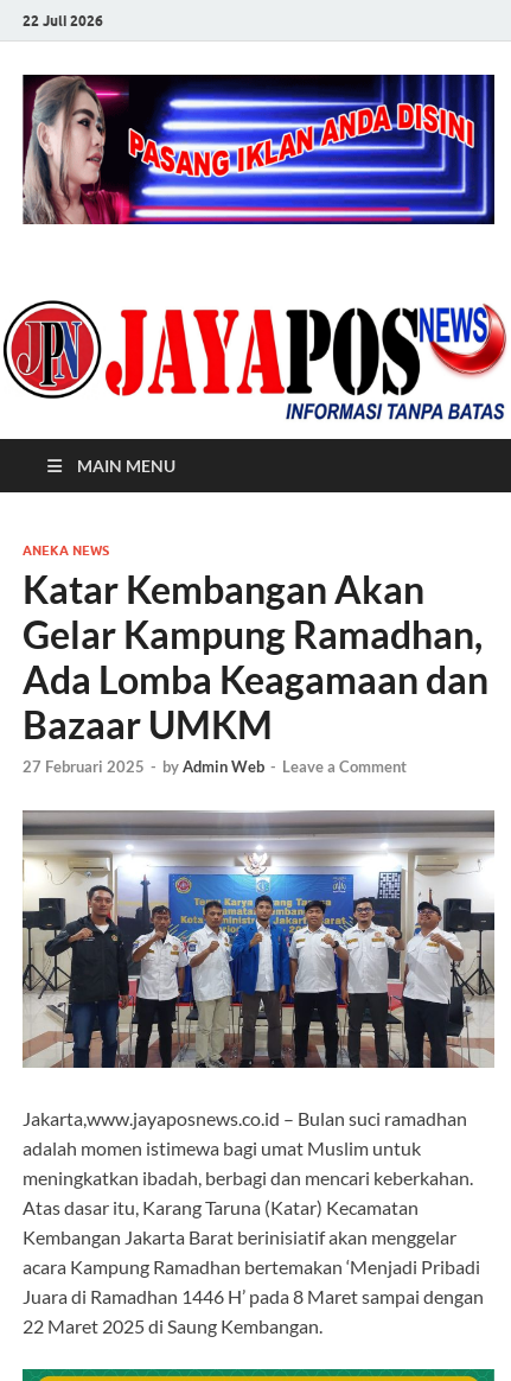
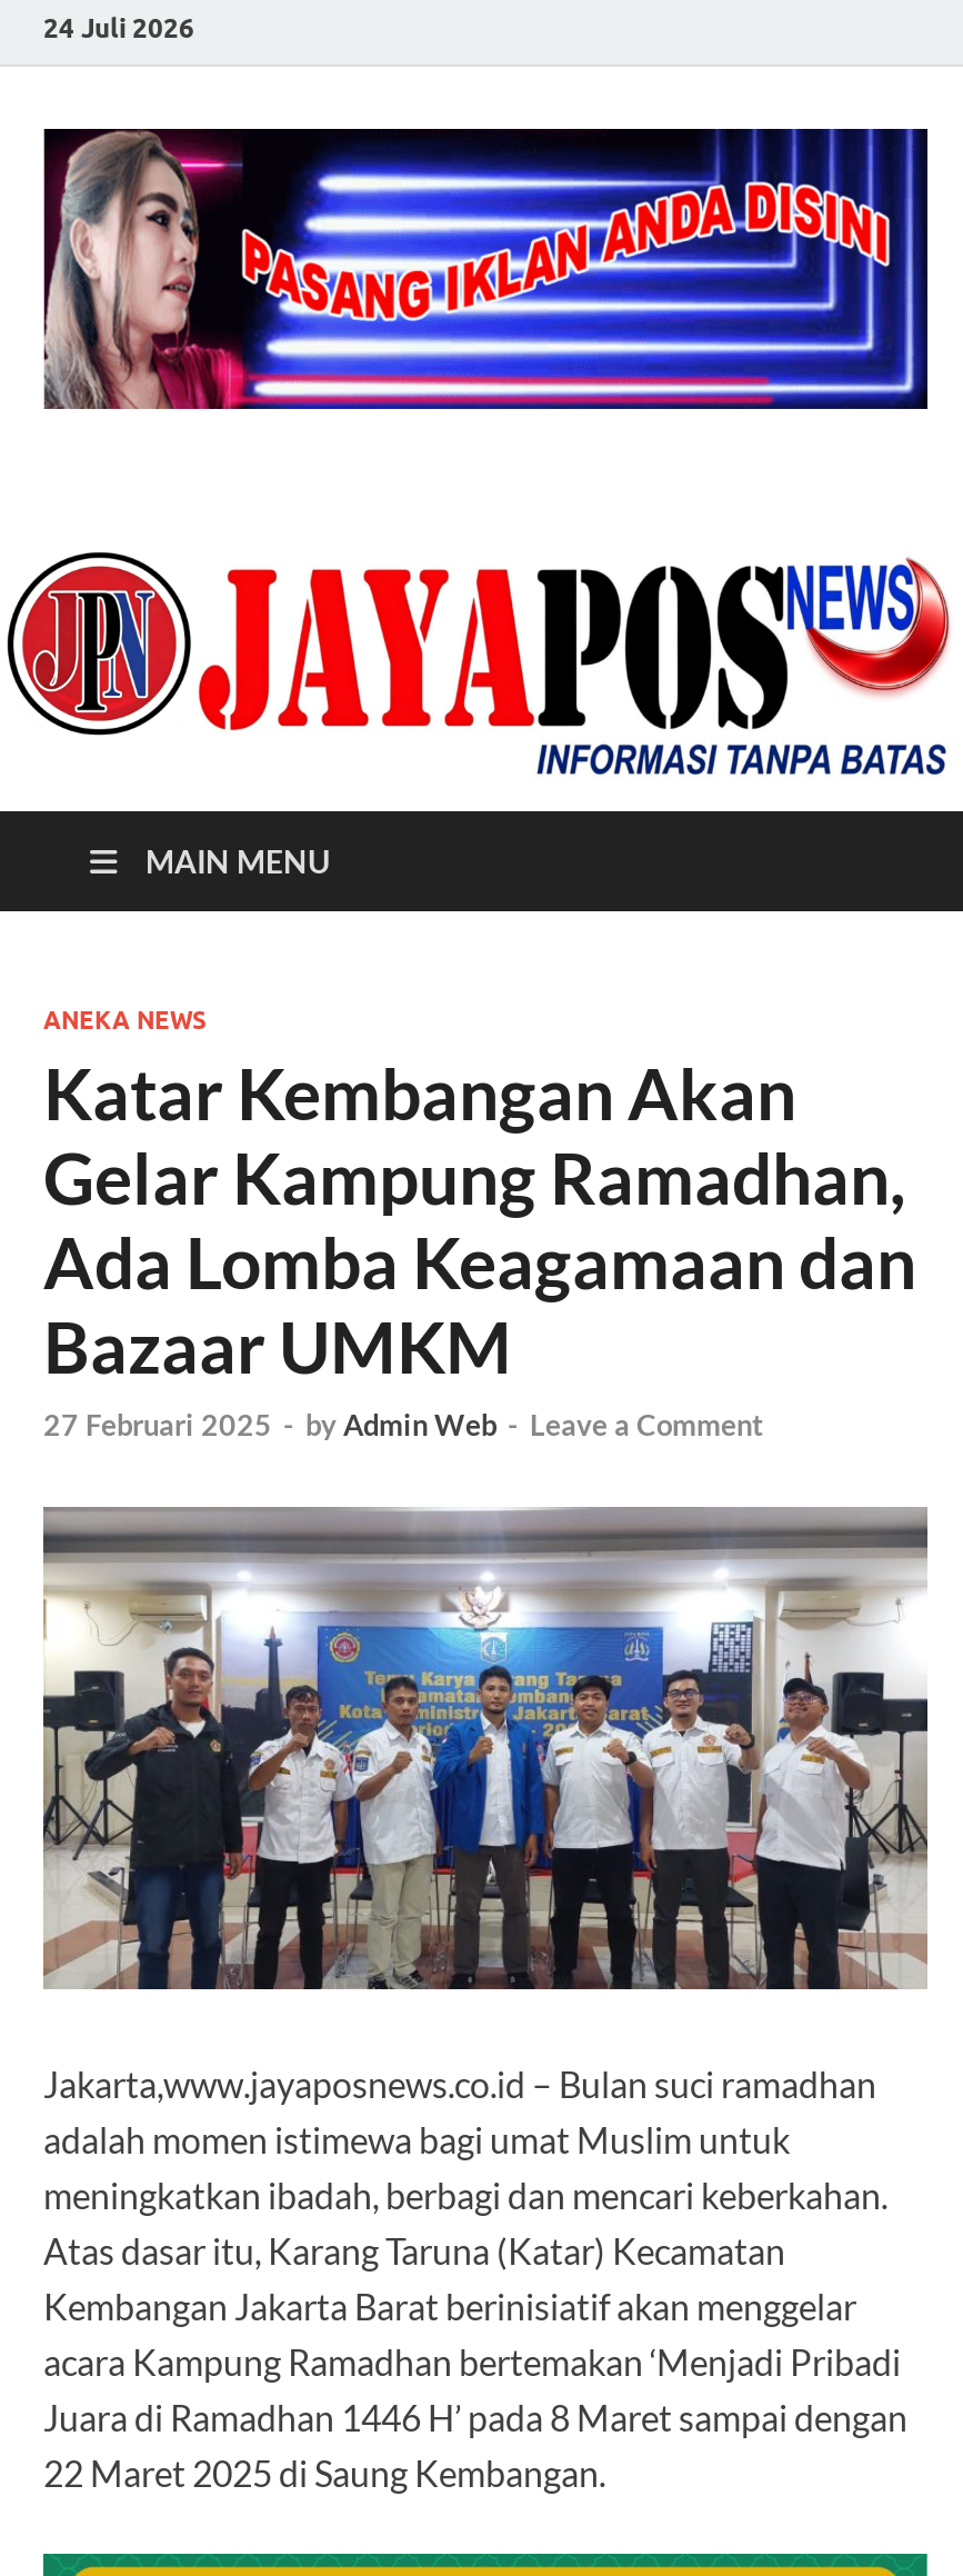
- 22 Juli 2026
+ 24 Juli 2026
